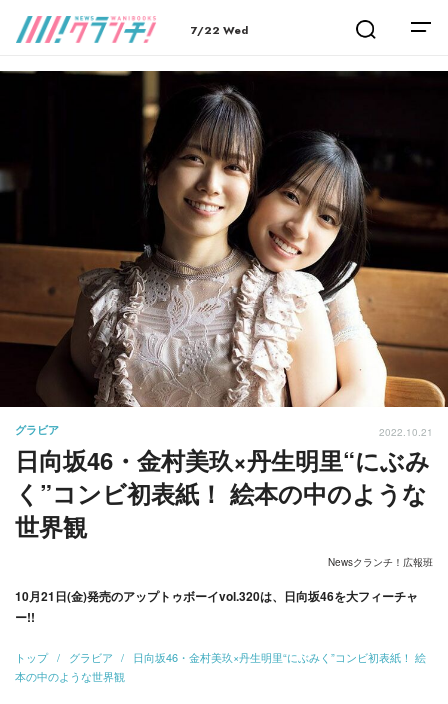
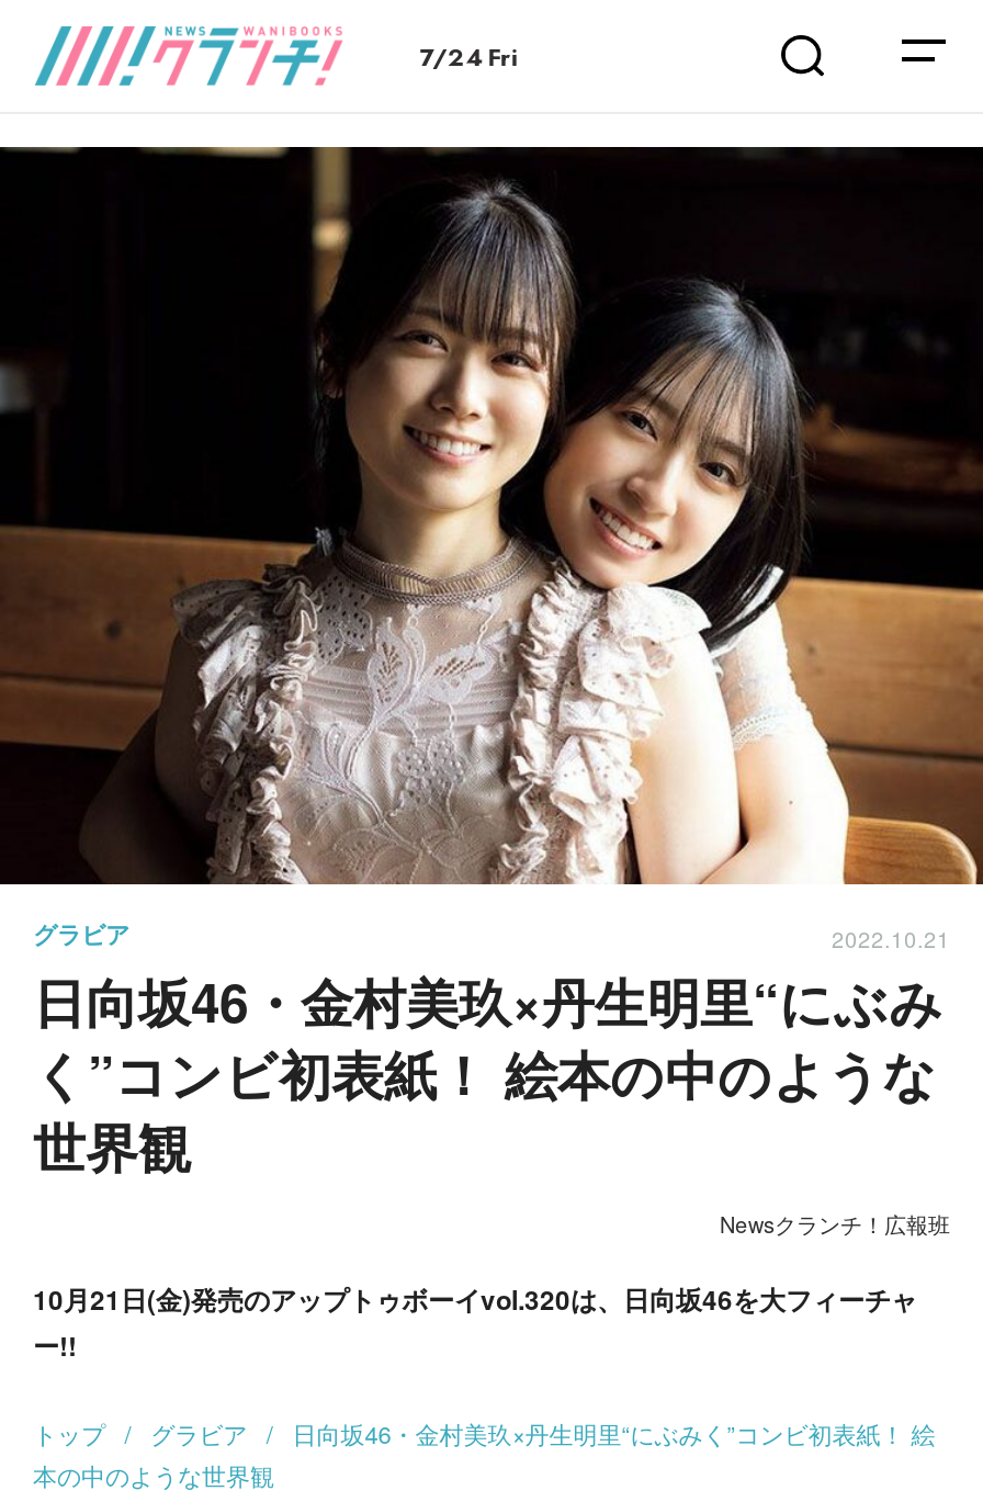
- 7/22 Wed
+ 7/24 Fri
